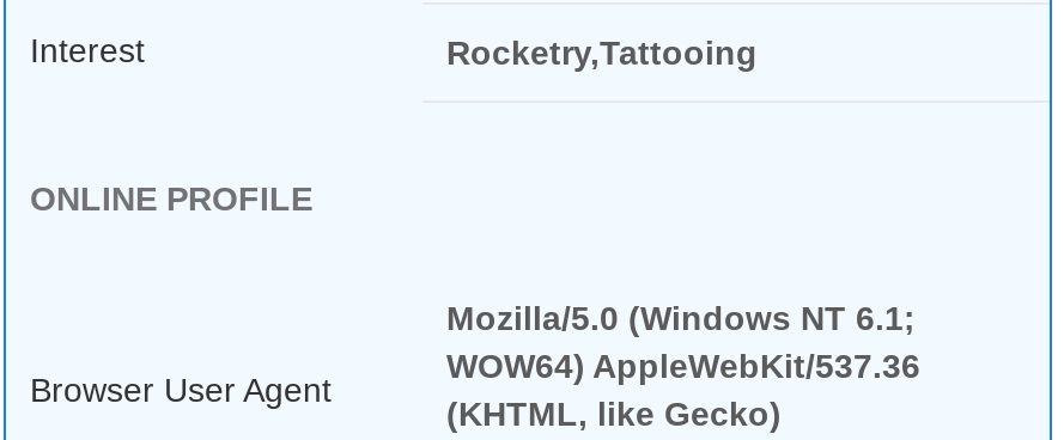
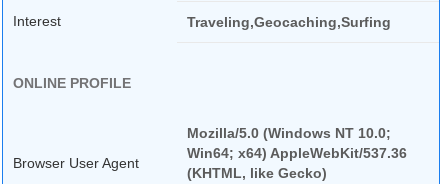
- Rocketry,Tattooing
+ Traveling,Geocaching,Surfing

- Mozilla/5.0 (Windows NT 6.1;
- WOW64) AppleWebKit/537.36
+ Mozilla/5.0 (Windows NT 10.0;
+ Win64; x64) AppleWebKit/537.36
